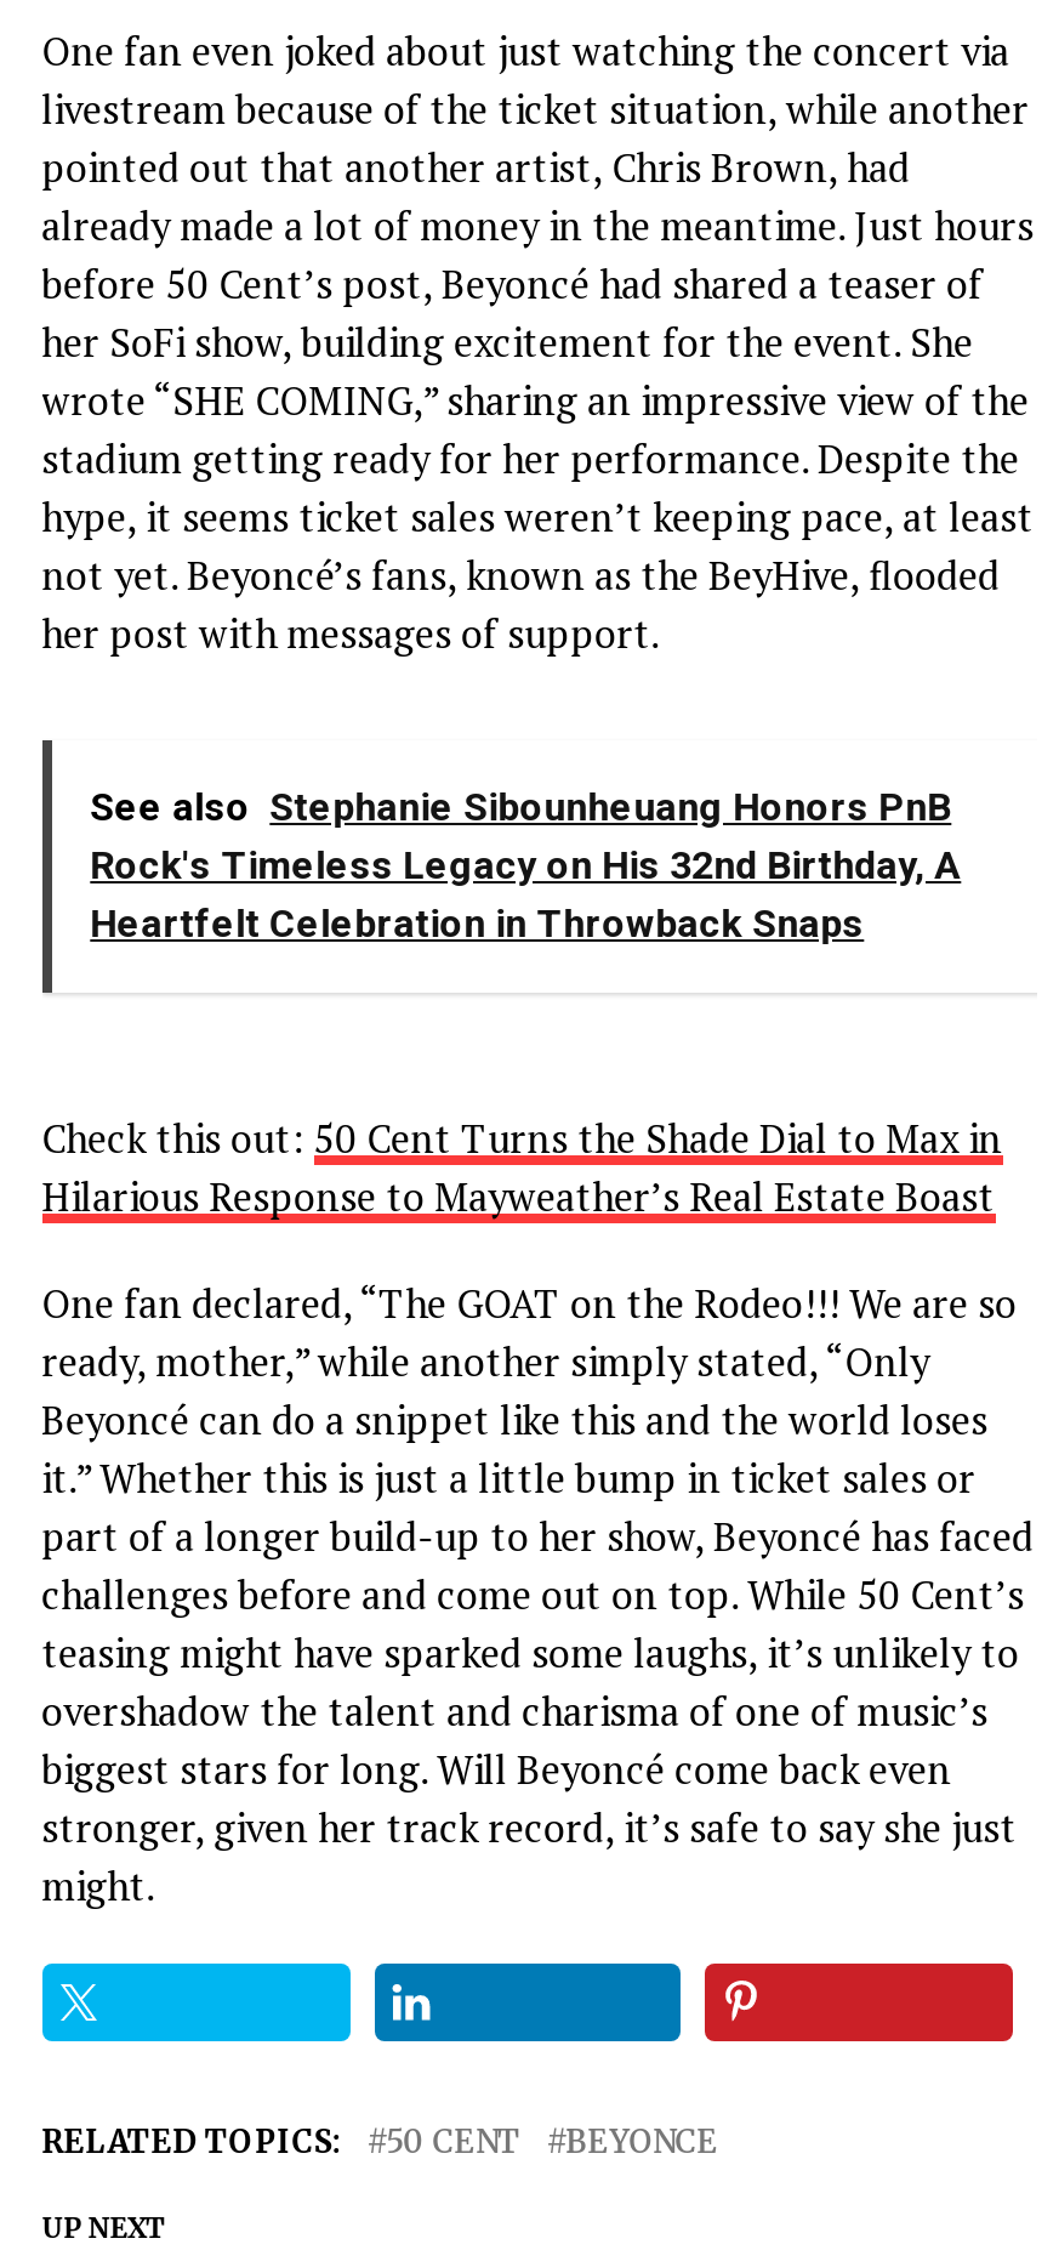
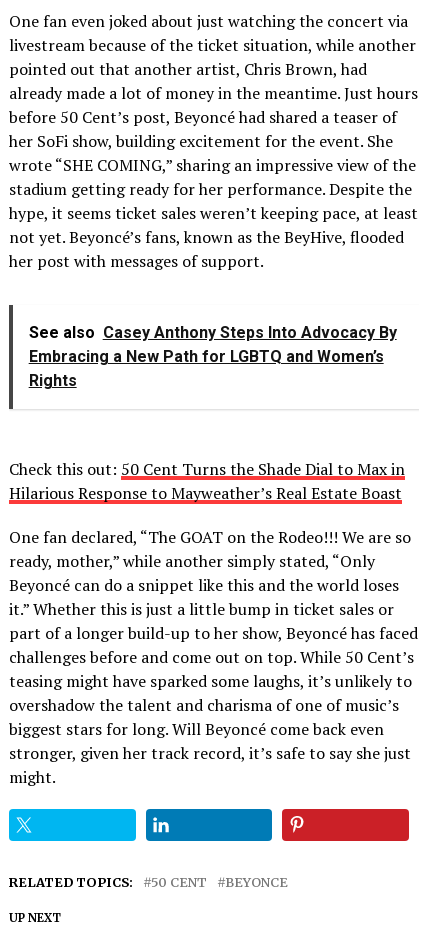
- See also Stephanie Sibounheuang Honors PnB
- Rock's Timeless Legacy on His 32nd Birthday, A
- Heartfelt Celebration in Throwback Snaps
+ See also Casey Anthony Steps Into Advocacy By
+ Embracing a New Path for LGBTQ and Women’s
+ Rights
